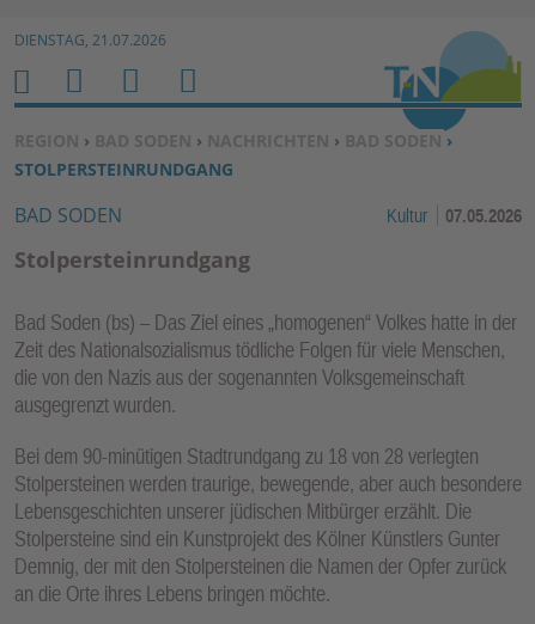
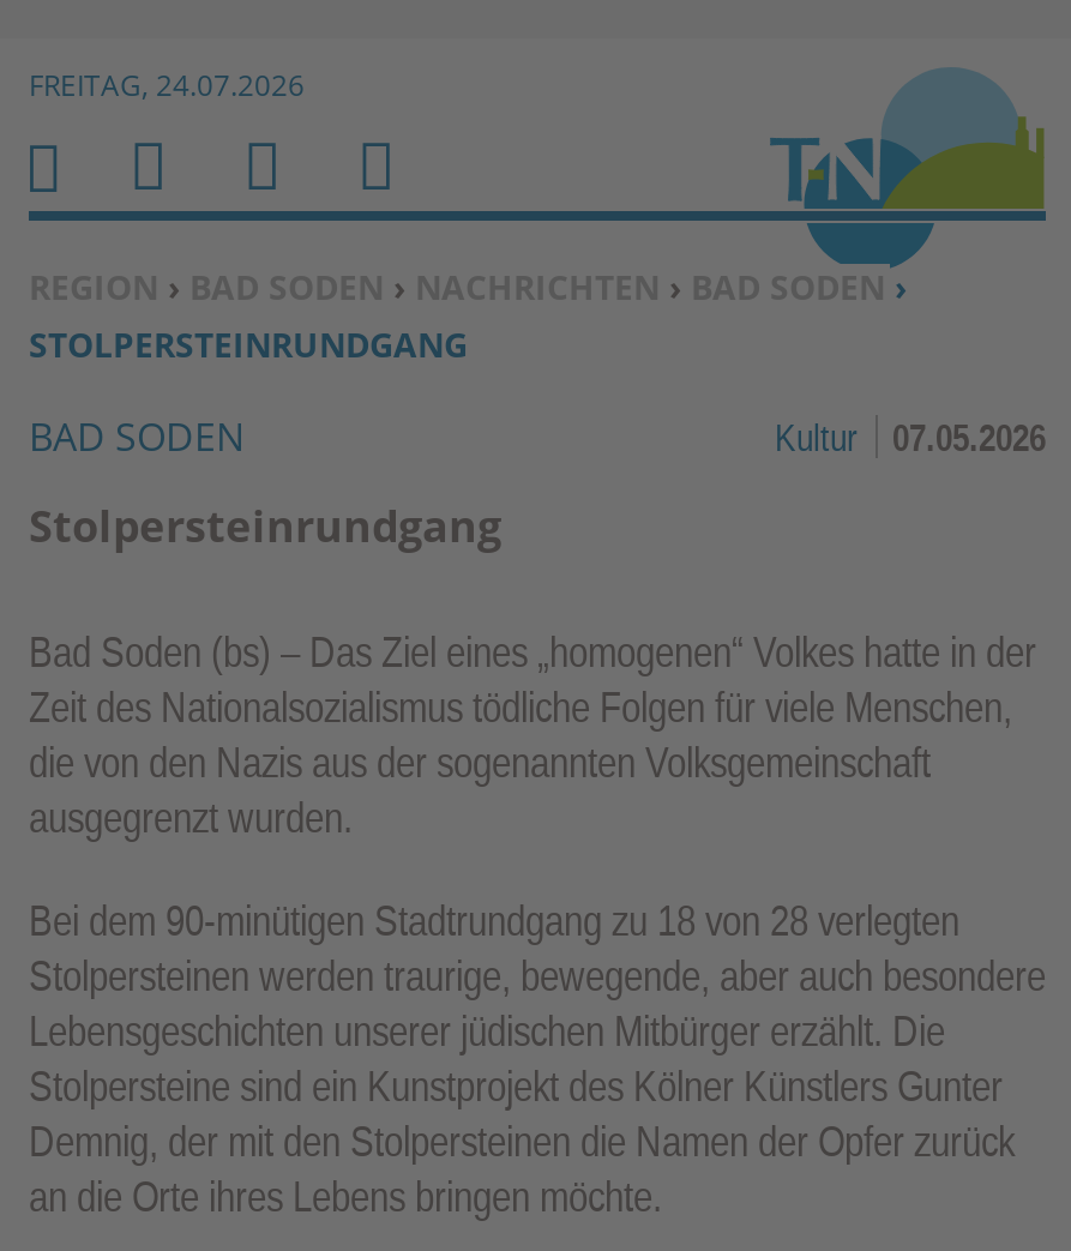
- DIENSTAG, 21.07.2026
+ FREITAG, 24.07.2026
